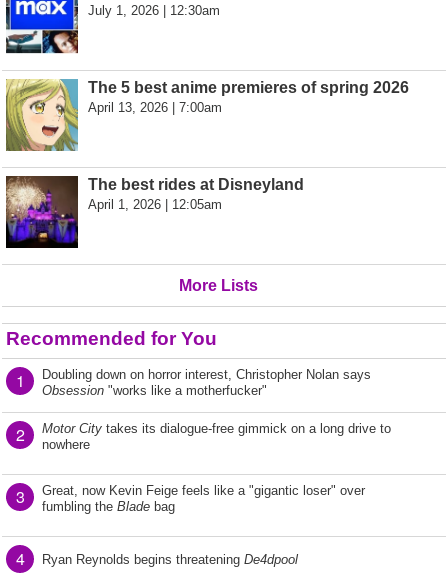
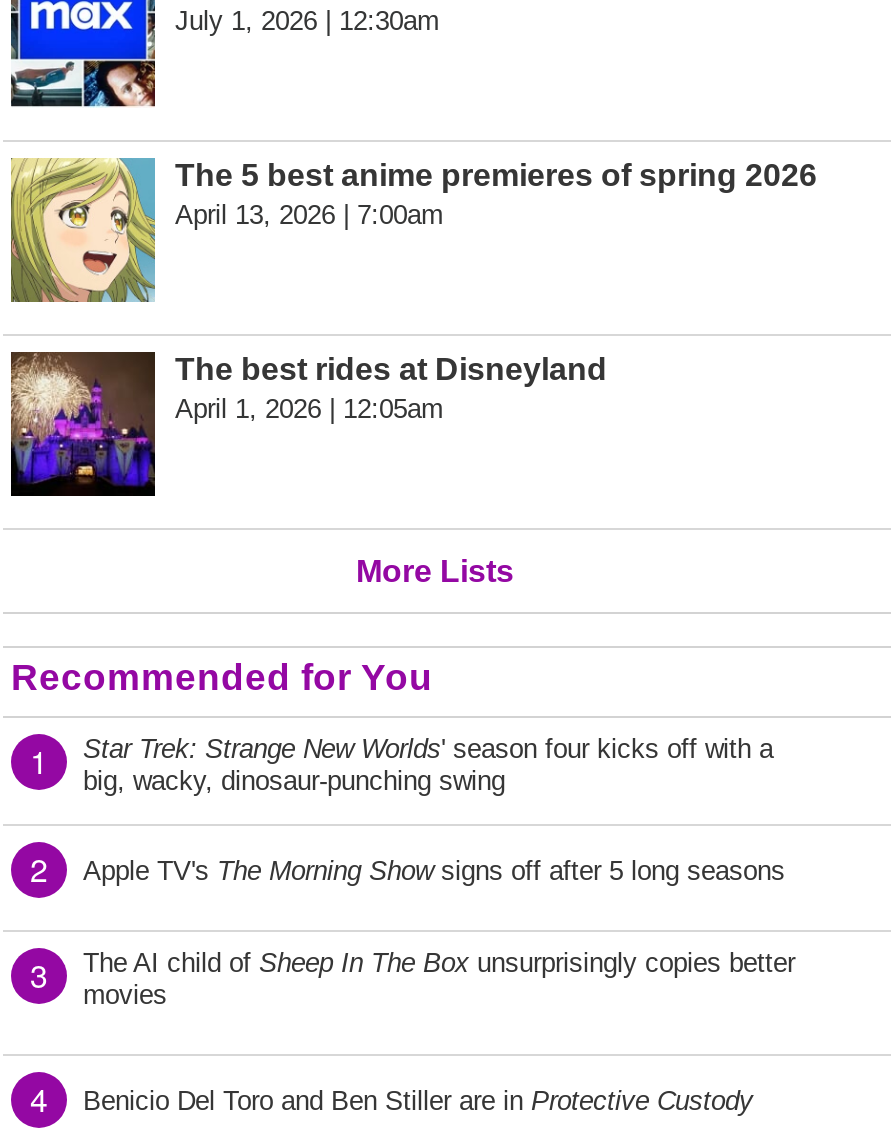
- Doubling down on horror interest, Christopher Nolan says
- Obsession "works like a motherfucker"
+ Star Trek: Strange New Worlds ' season four kicks off with a
+ big, wacky, dinosaur-punching swing

- Motor City takes its dialogue-free gimmick on a long drive to
- nowhere
+ Apple TV's The Morning Show signs off after 5 long seasons

- Great, now Kevin Feige feels like a "gigantic loser" over
- fumbling the Blade bag
+ The AI child of Sheep In The Box unsurprisingly copies better
+ movies

- Ryan Reynolds begins threatening De4dpool
+ Benicio Del Toro and Ben Stiller are in Protective Custody
